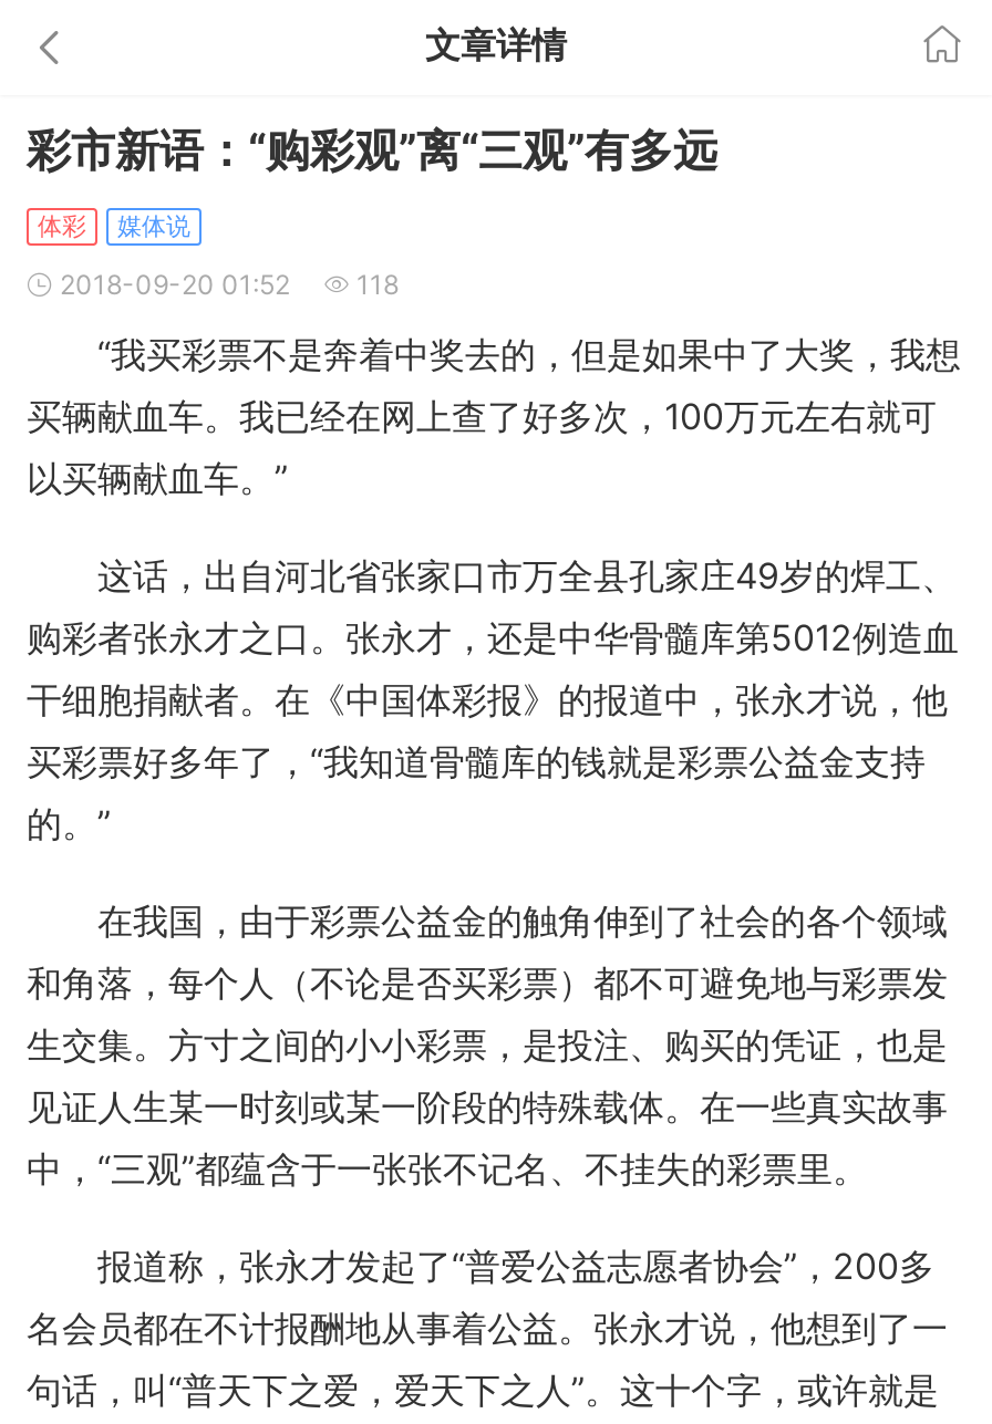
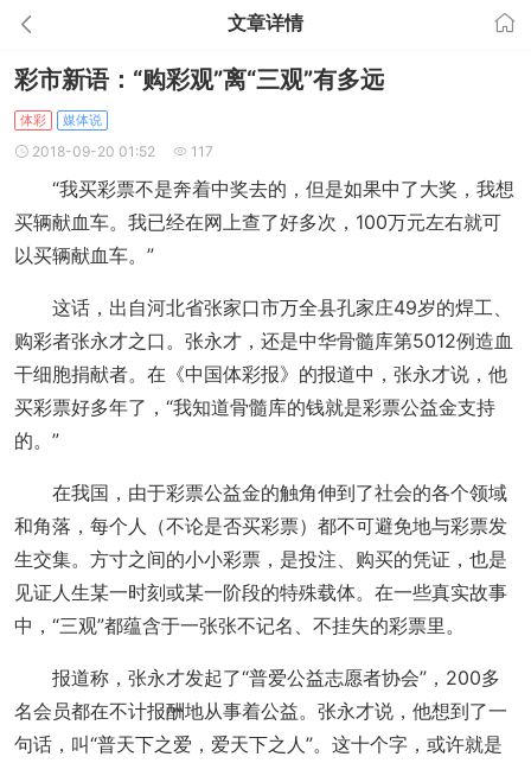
- 2018-09-20 01:52 118
+ 2018-09-20 01:52 117
